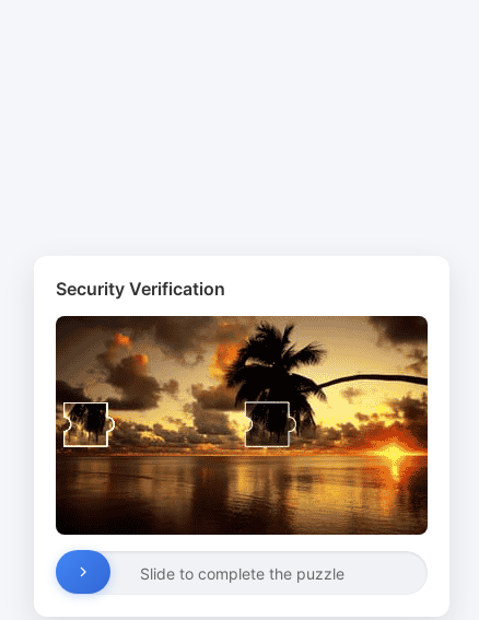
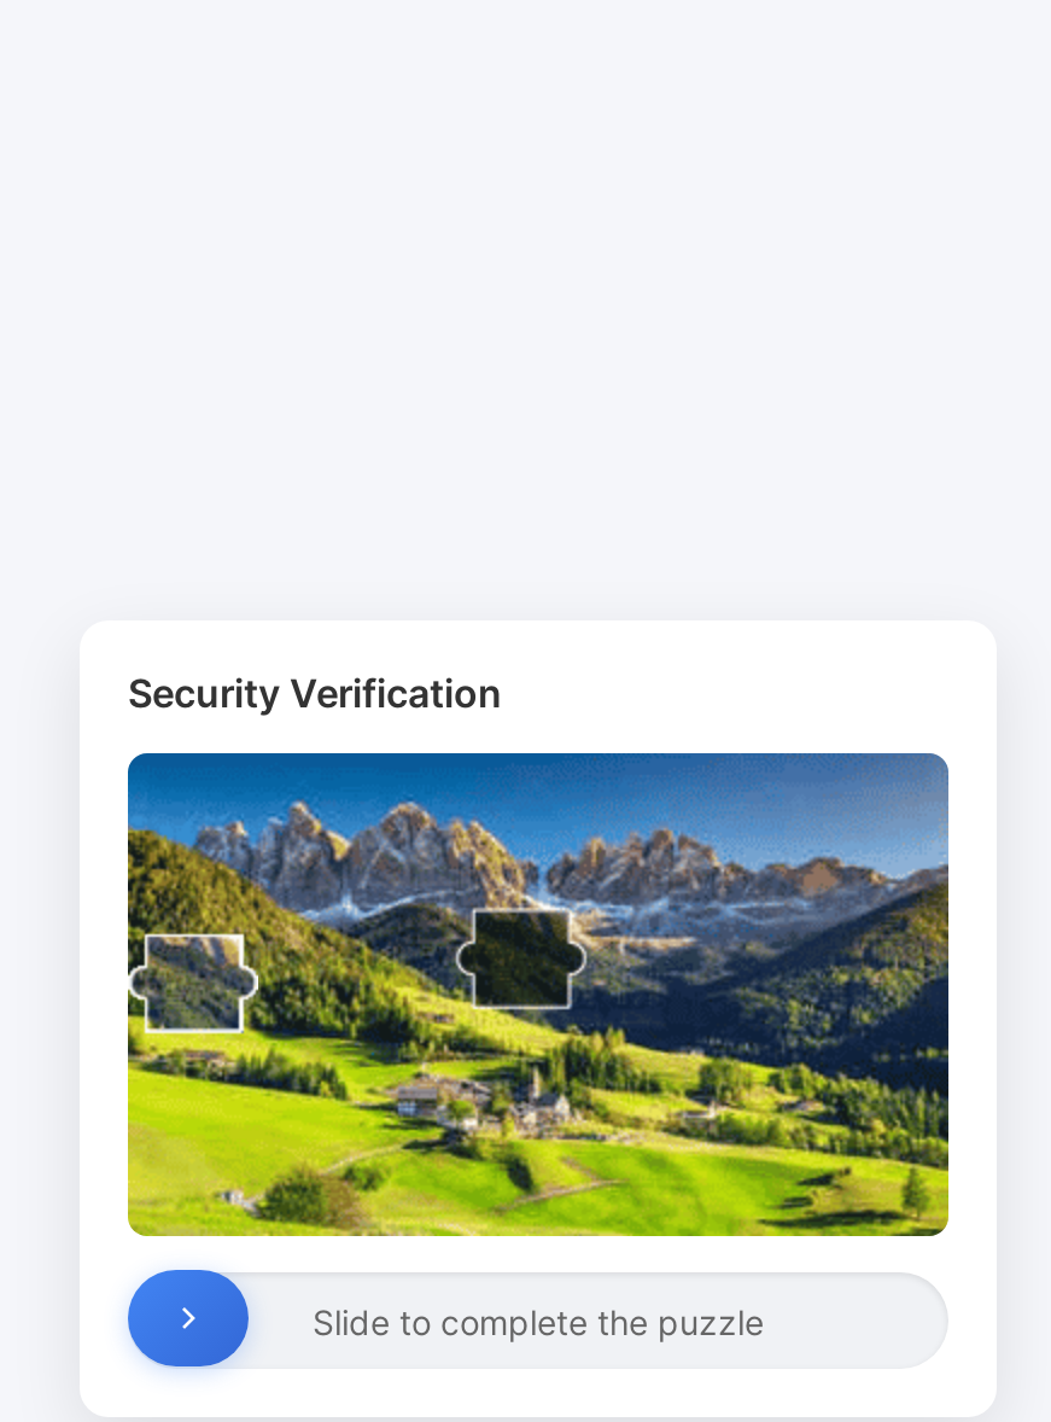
- [image]
+ [image]
